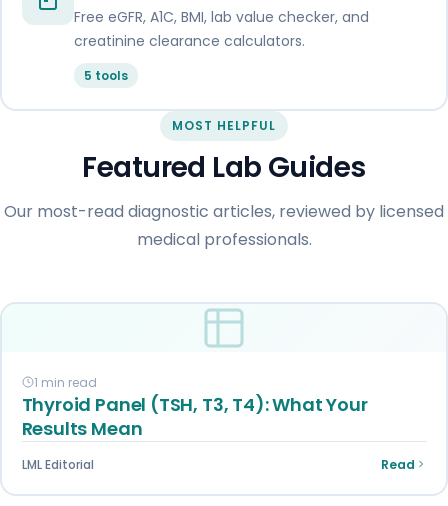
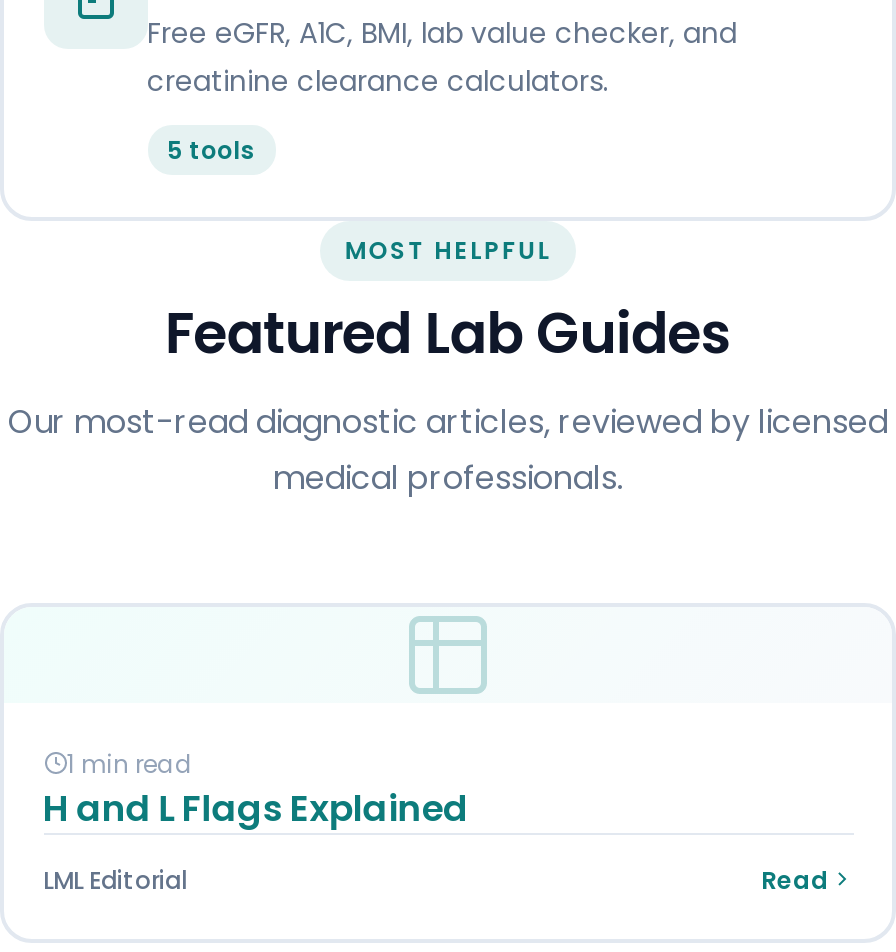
- Thyroid Panel (TSH, T3, T4): What Your
- Results Mean
+ H and L Flags Explained
